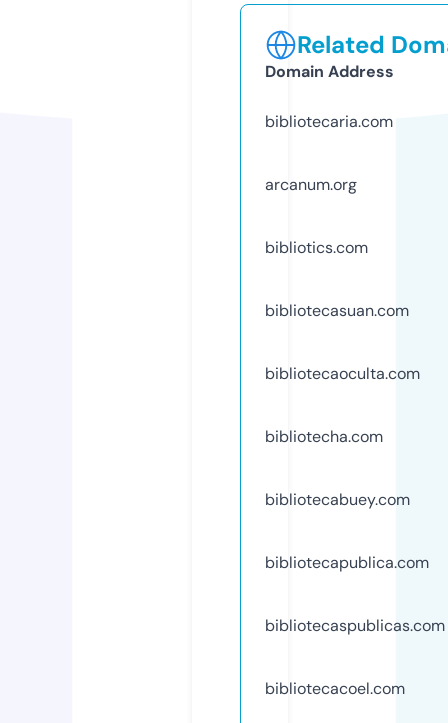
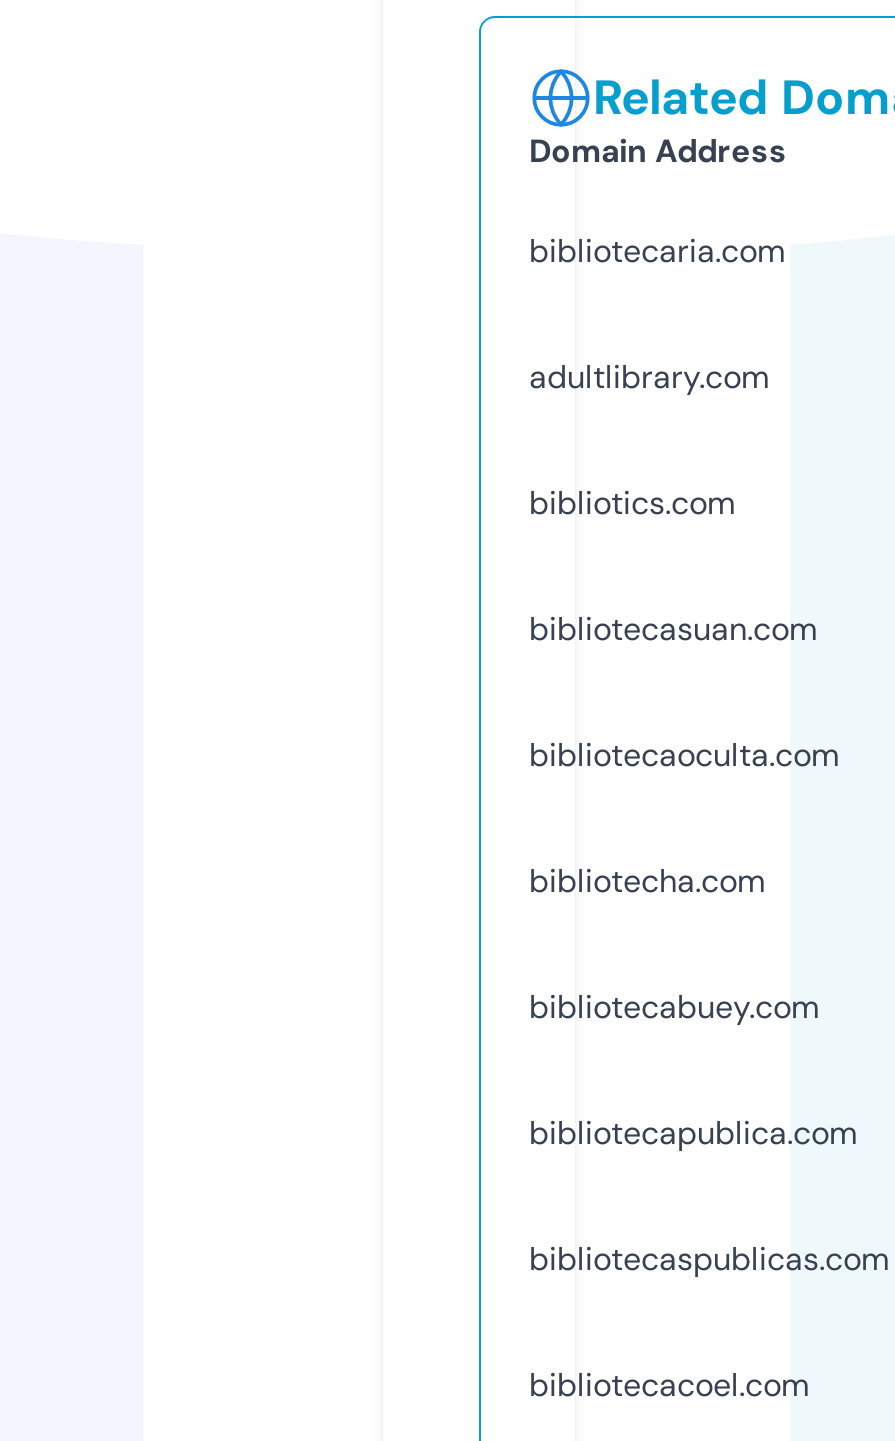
- arcanum.org
+ adultlibrary.com
